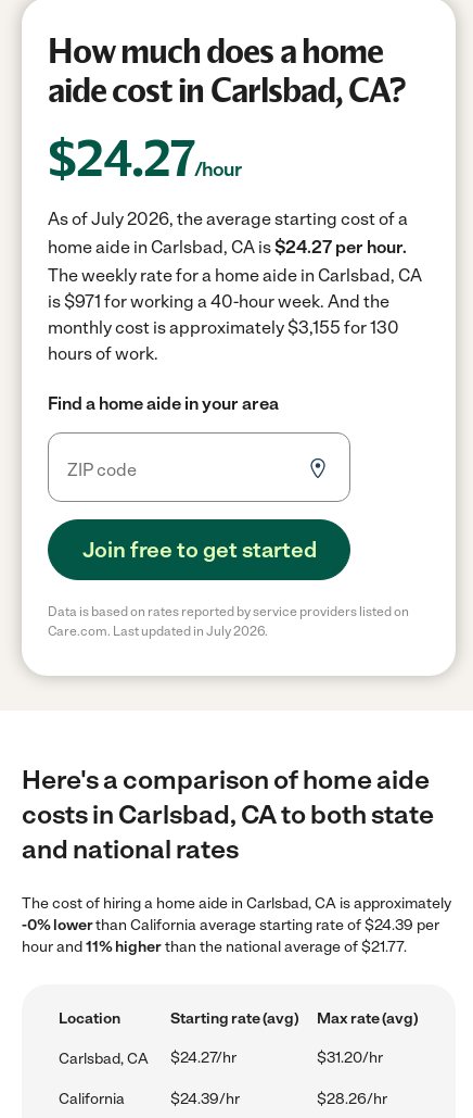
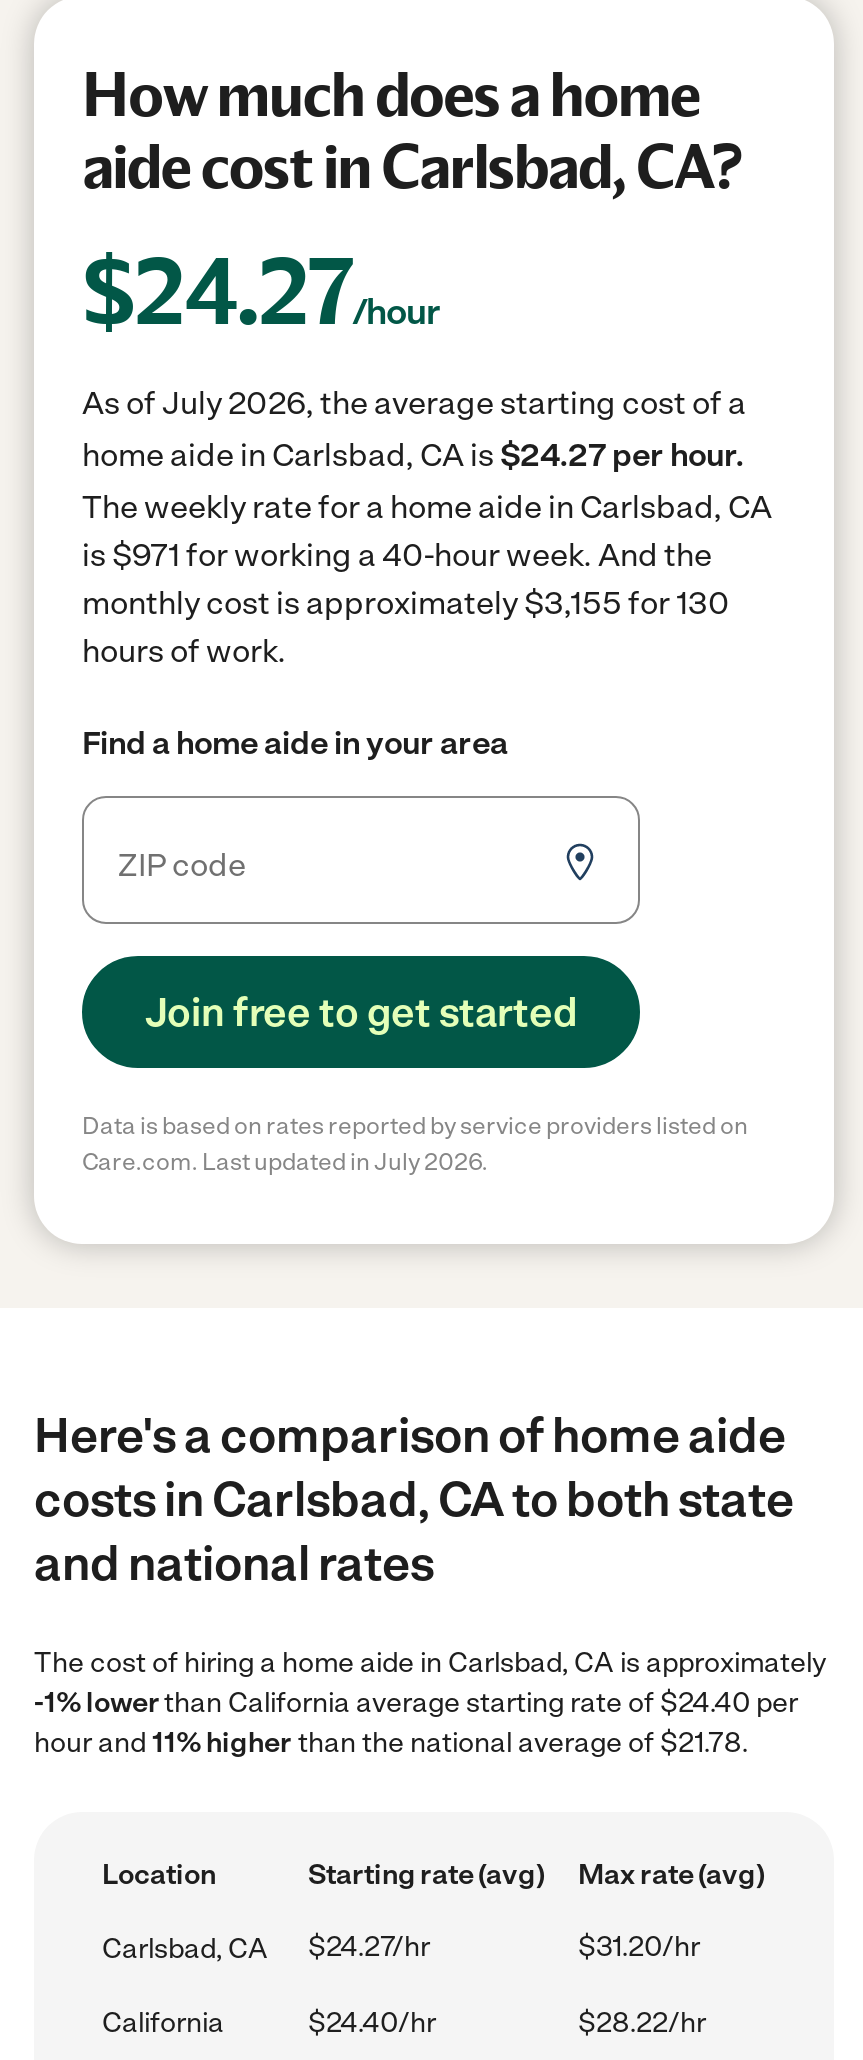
- -0% lowerthan California average starting rate of $24.39 per
+ -1% lowerthan California average starting rate of $24.40 per

- hour and 11% higher than the national average of $21.77.
+ hour and 11% higher than the national average of $21.78.

- $24.39/hr
- $28.26/hr
+ $24.40/hr
+ $28.22/hr
